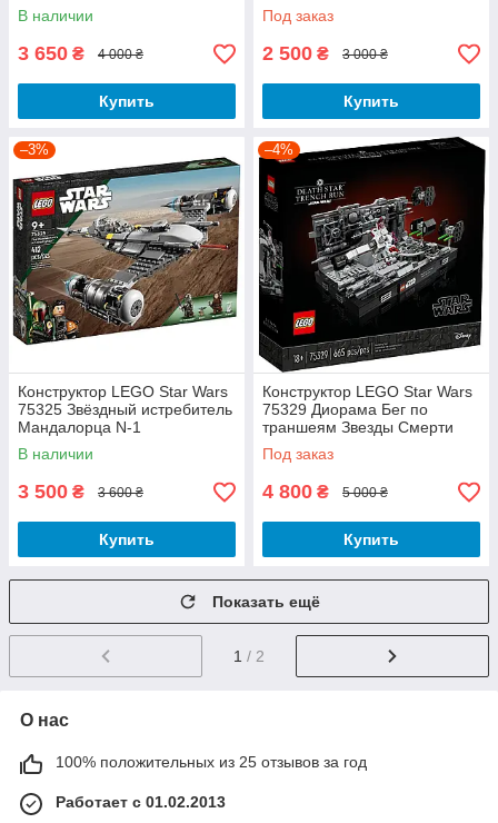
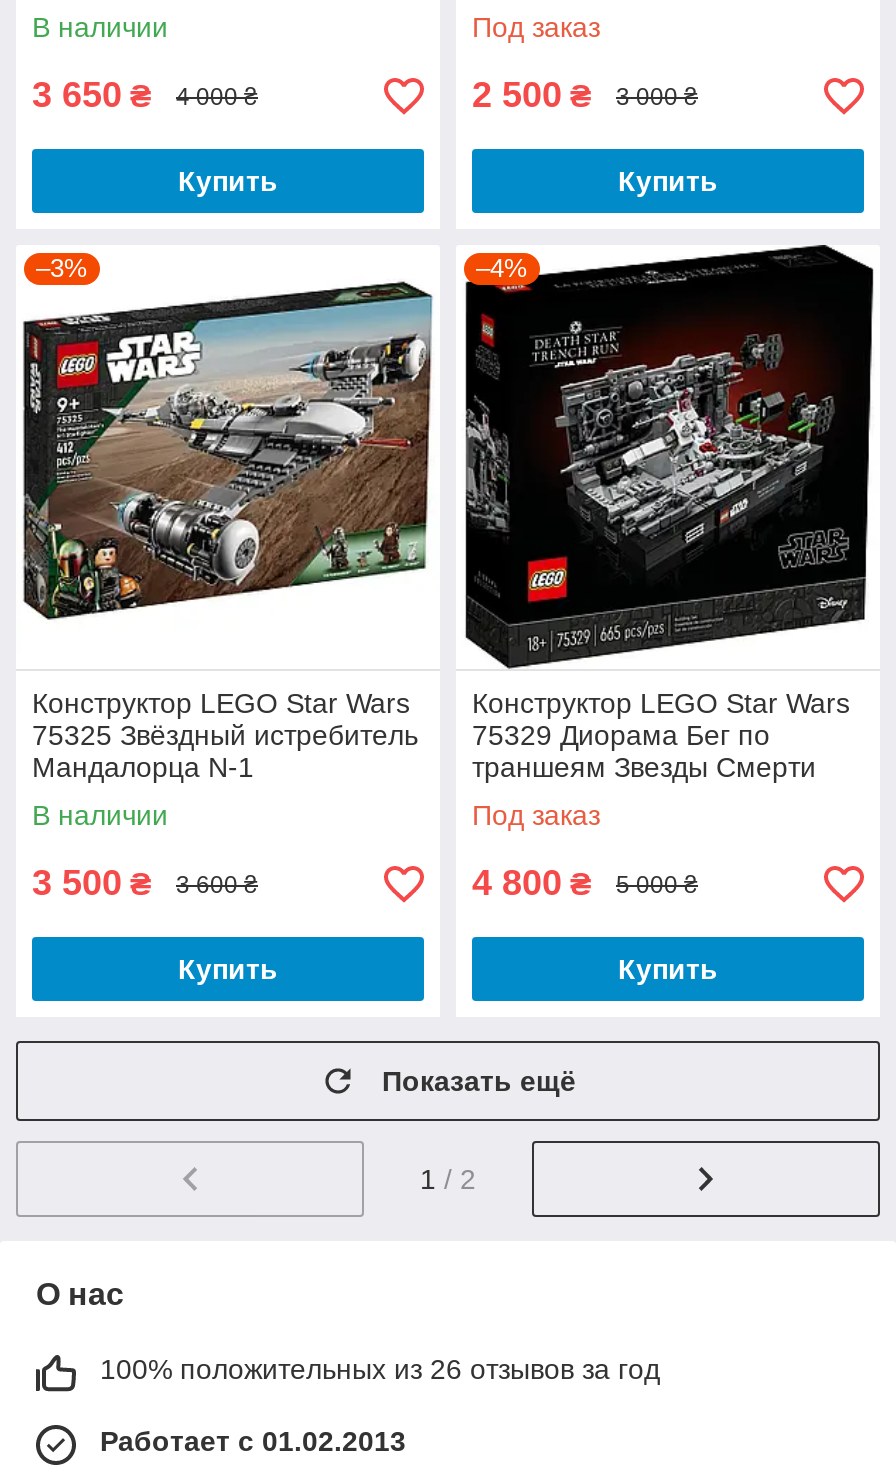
- 100% положительных из 25 отзывов за год
+ 100% положительных из 26 отзывов за год
